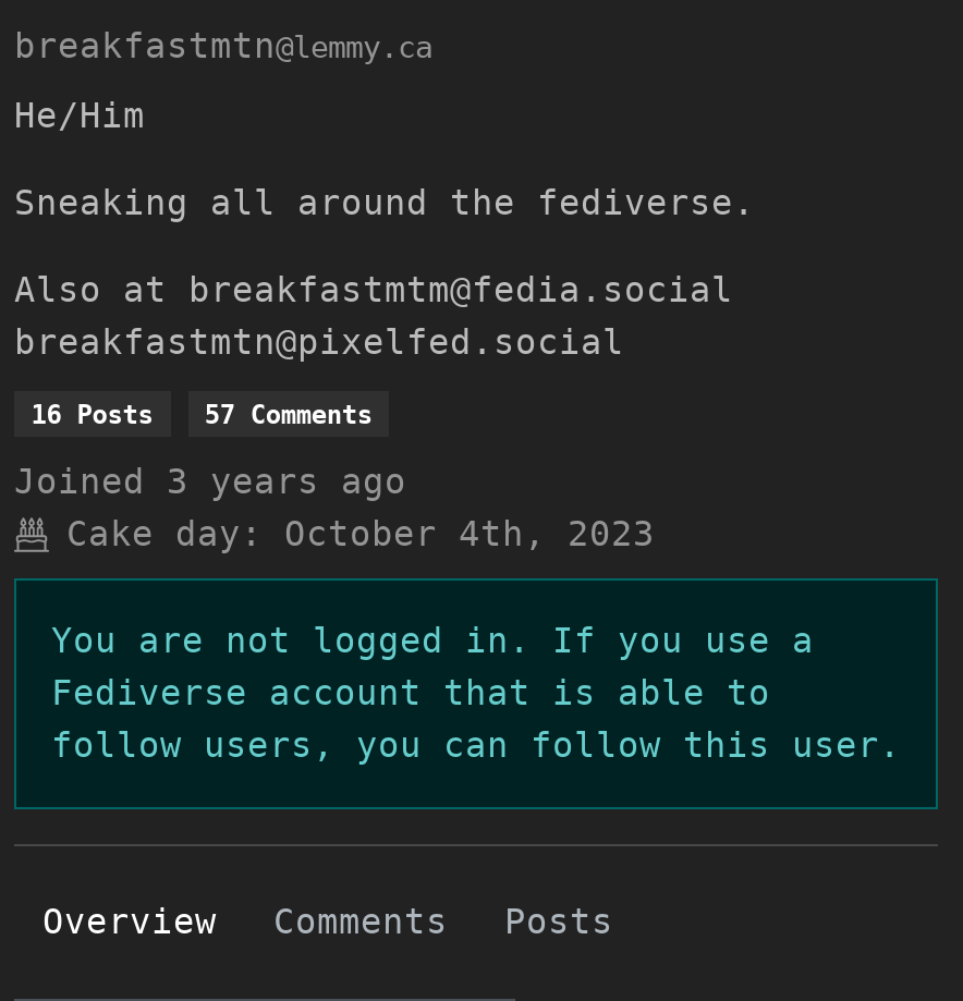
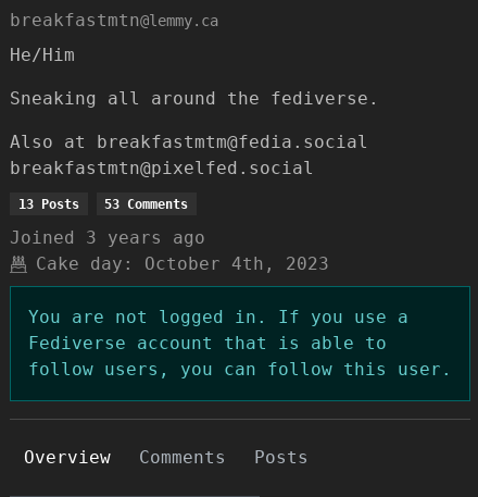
- 16 Posts
+ 13 Posts

- 57 Comments
+ 53 Comments
